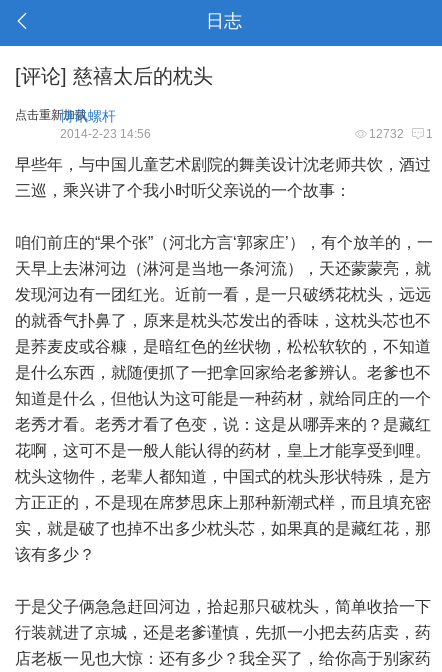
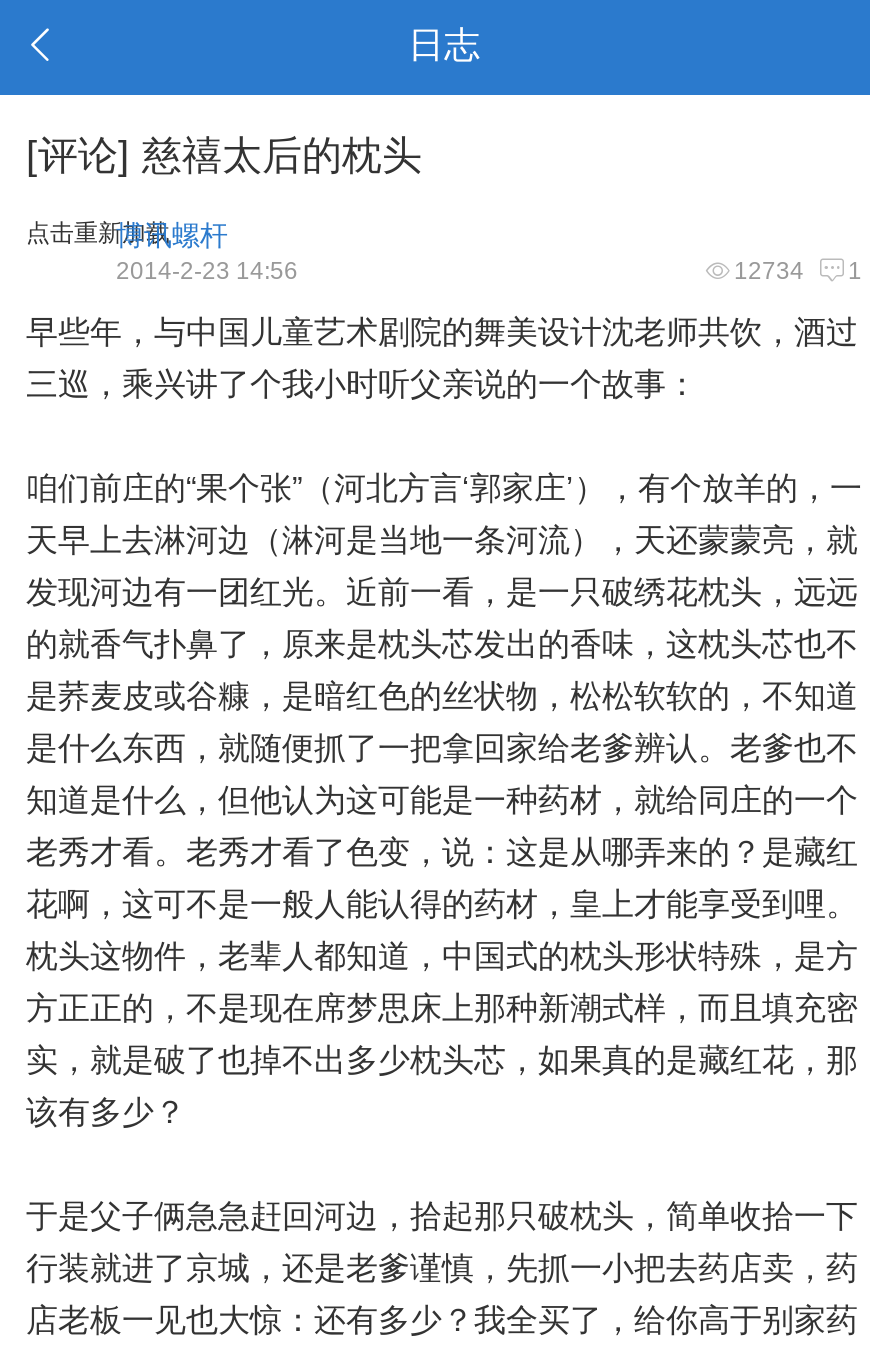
- 12732 1
+ 12734 1
